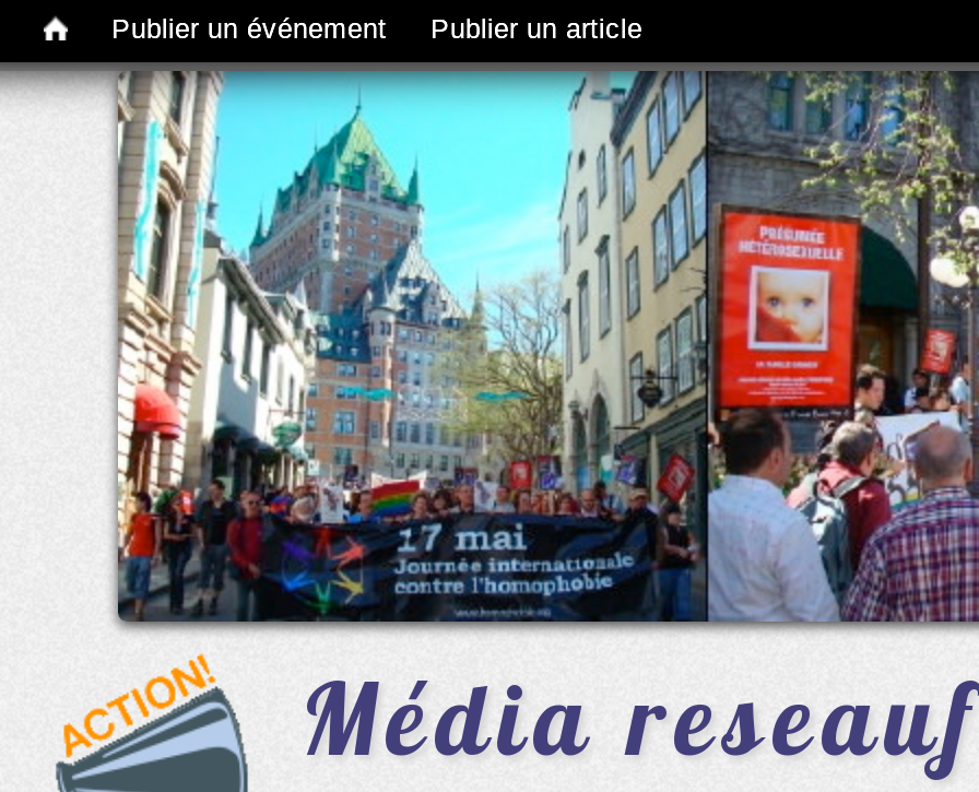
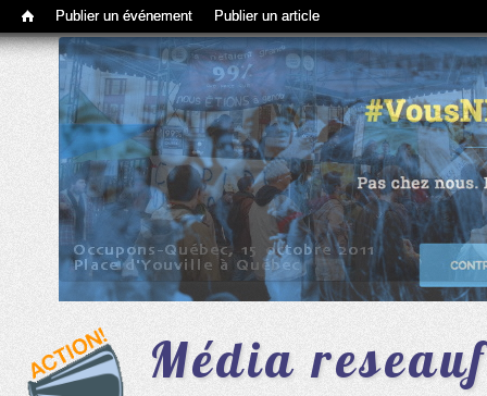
- [image]
+ [image]
